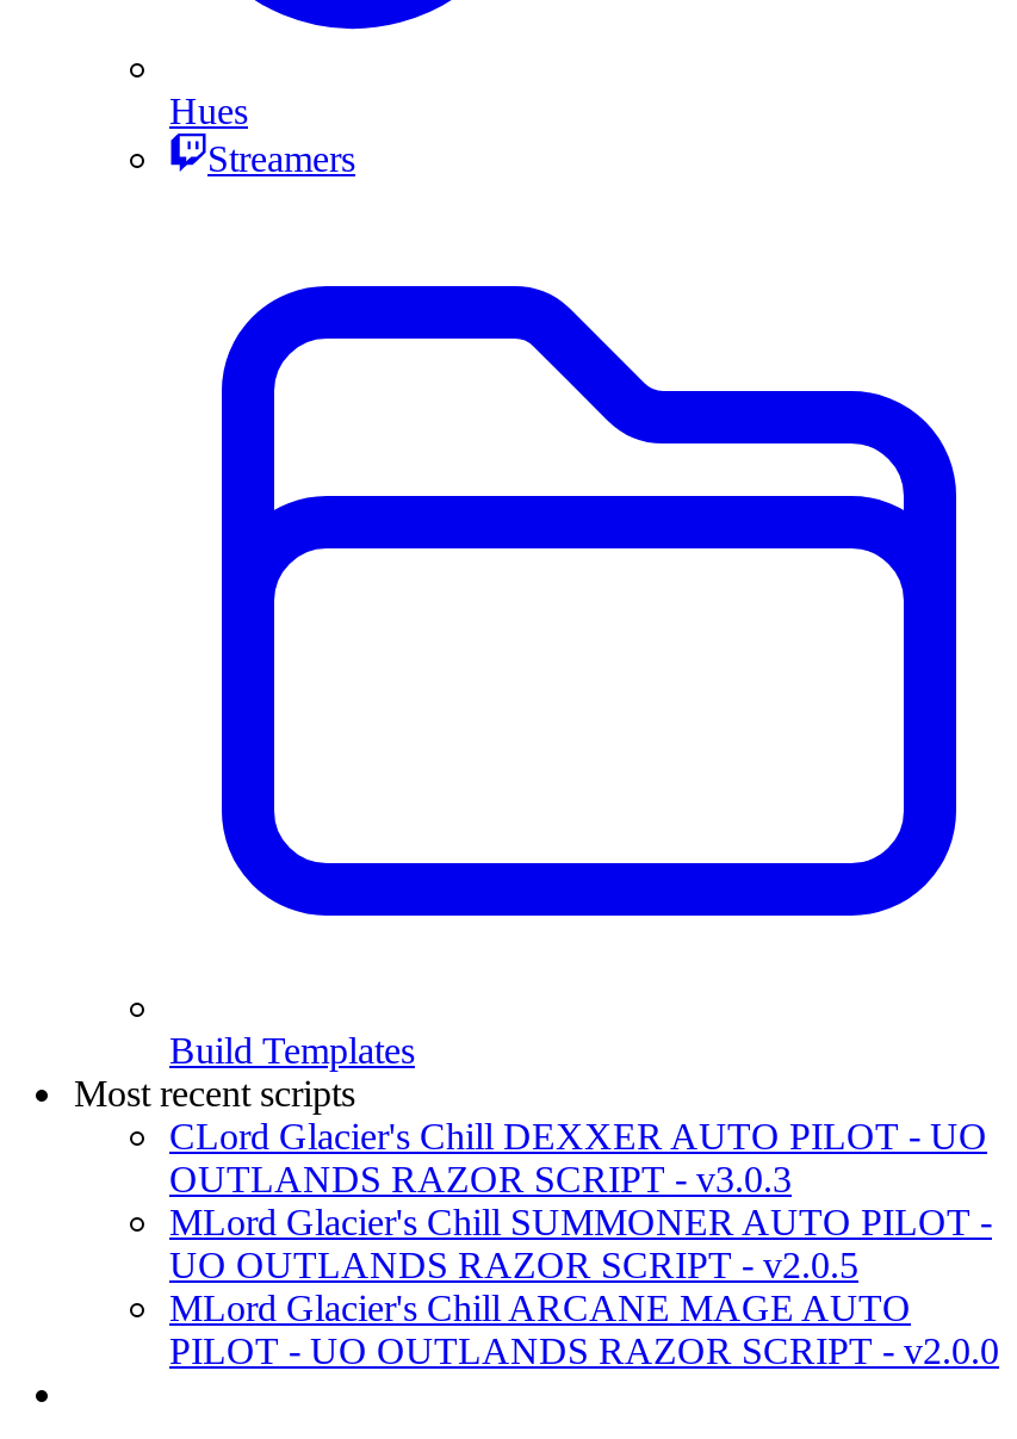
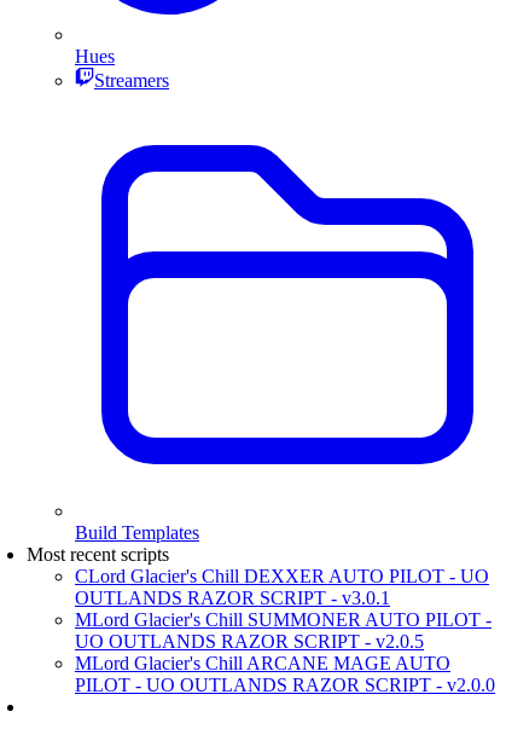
- OUTLANDS RAZOR SCRIPT - v3.0.3
+ OUTLANDS RAZOR SCRIPT - v3.0.1
